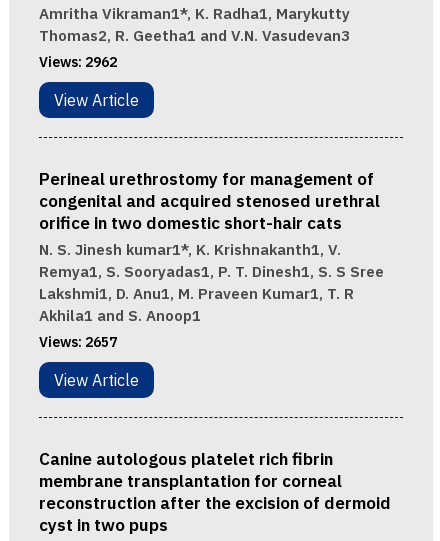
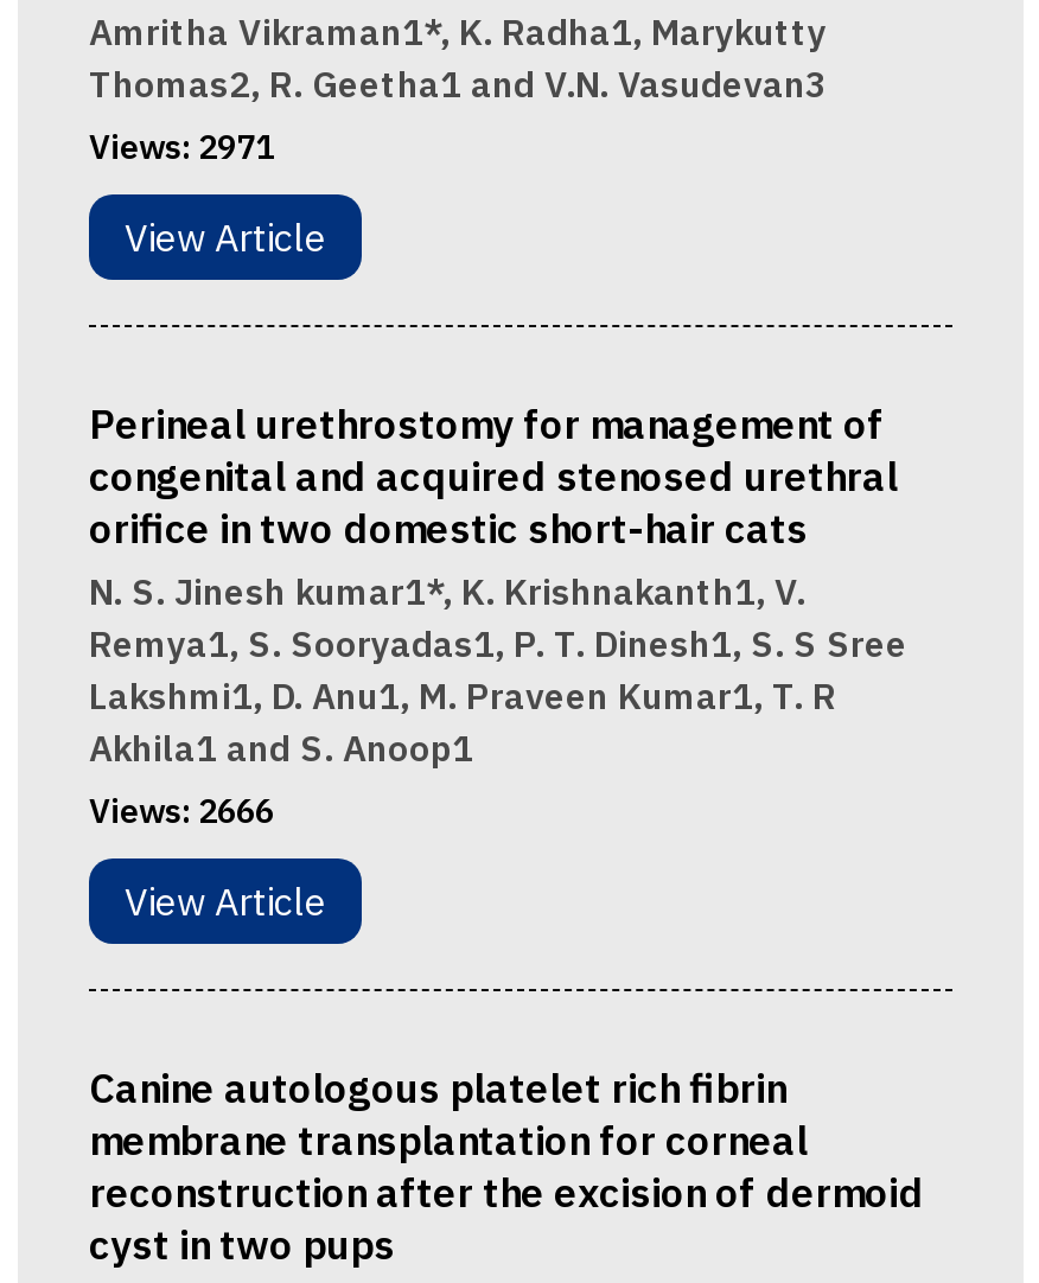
- Views: 2962
+ Views: 2971

- Views: 2657
+ Views: 2666
